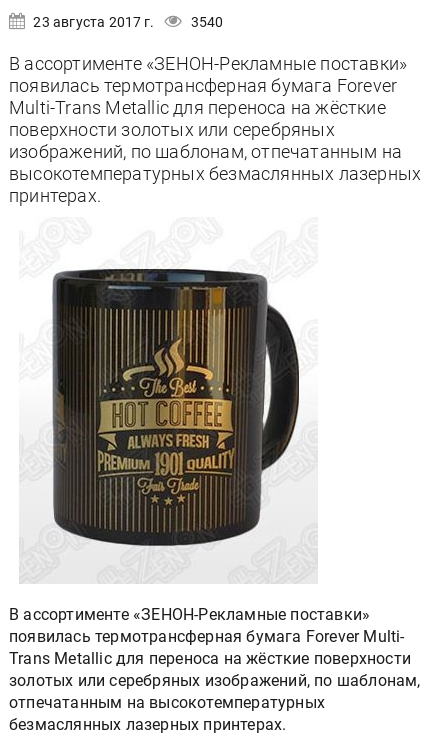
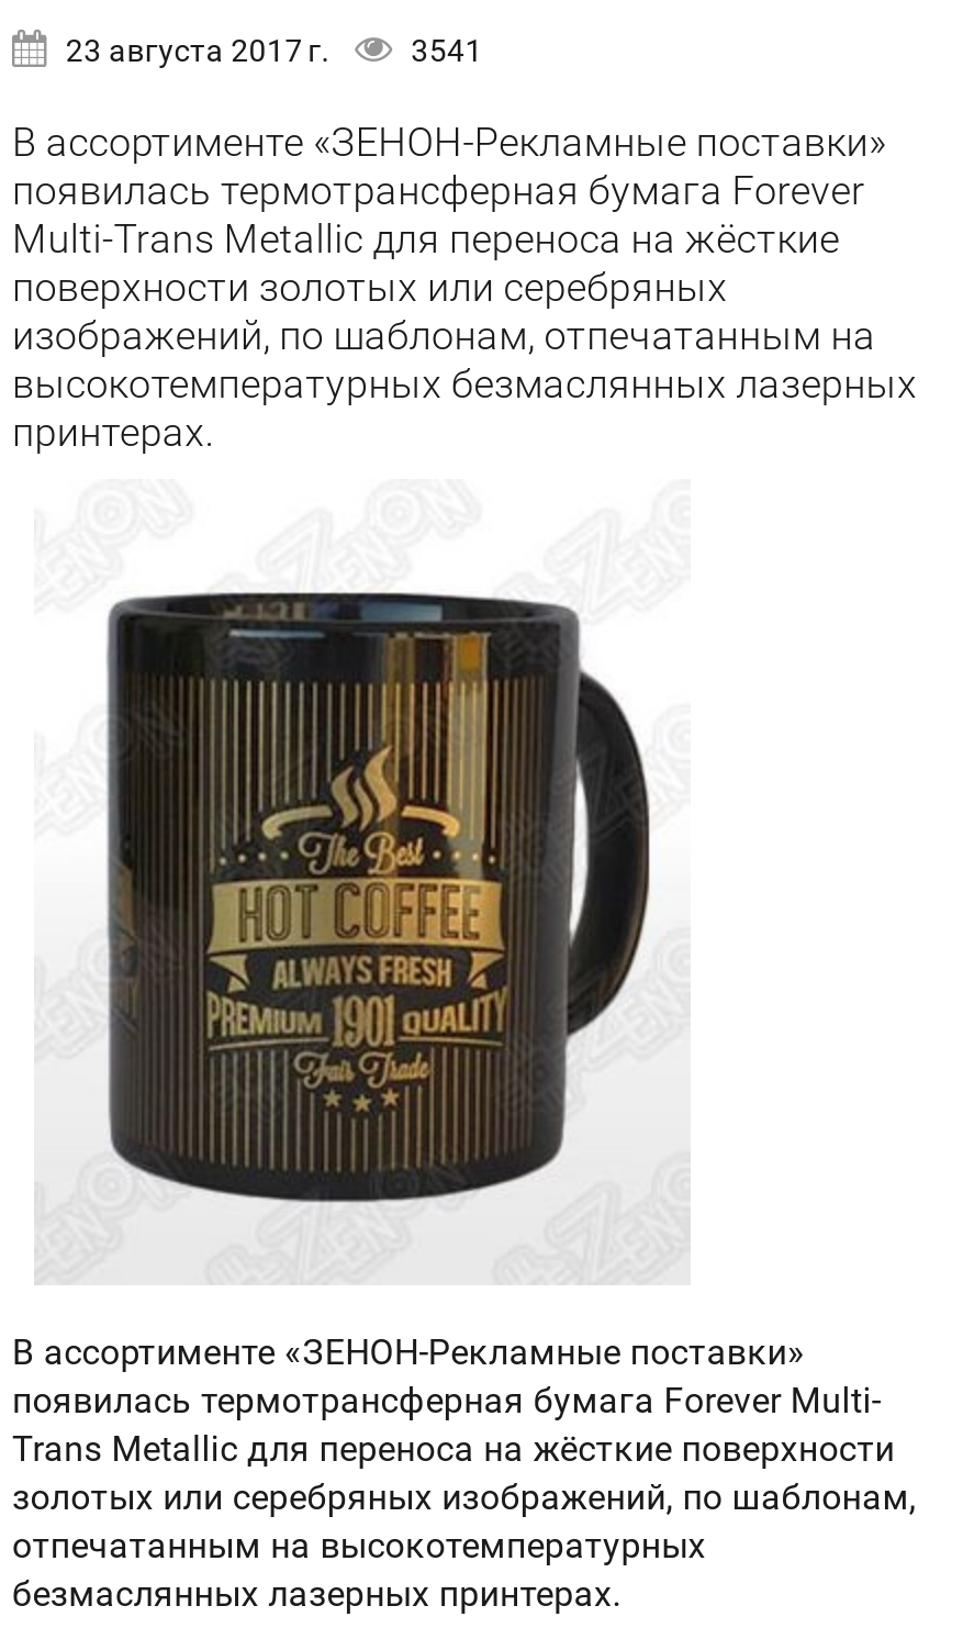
- 3540
+ 3541
